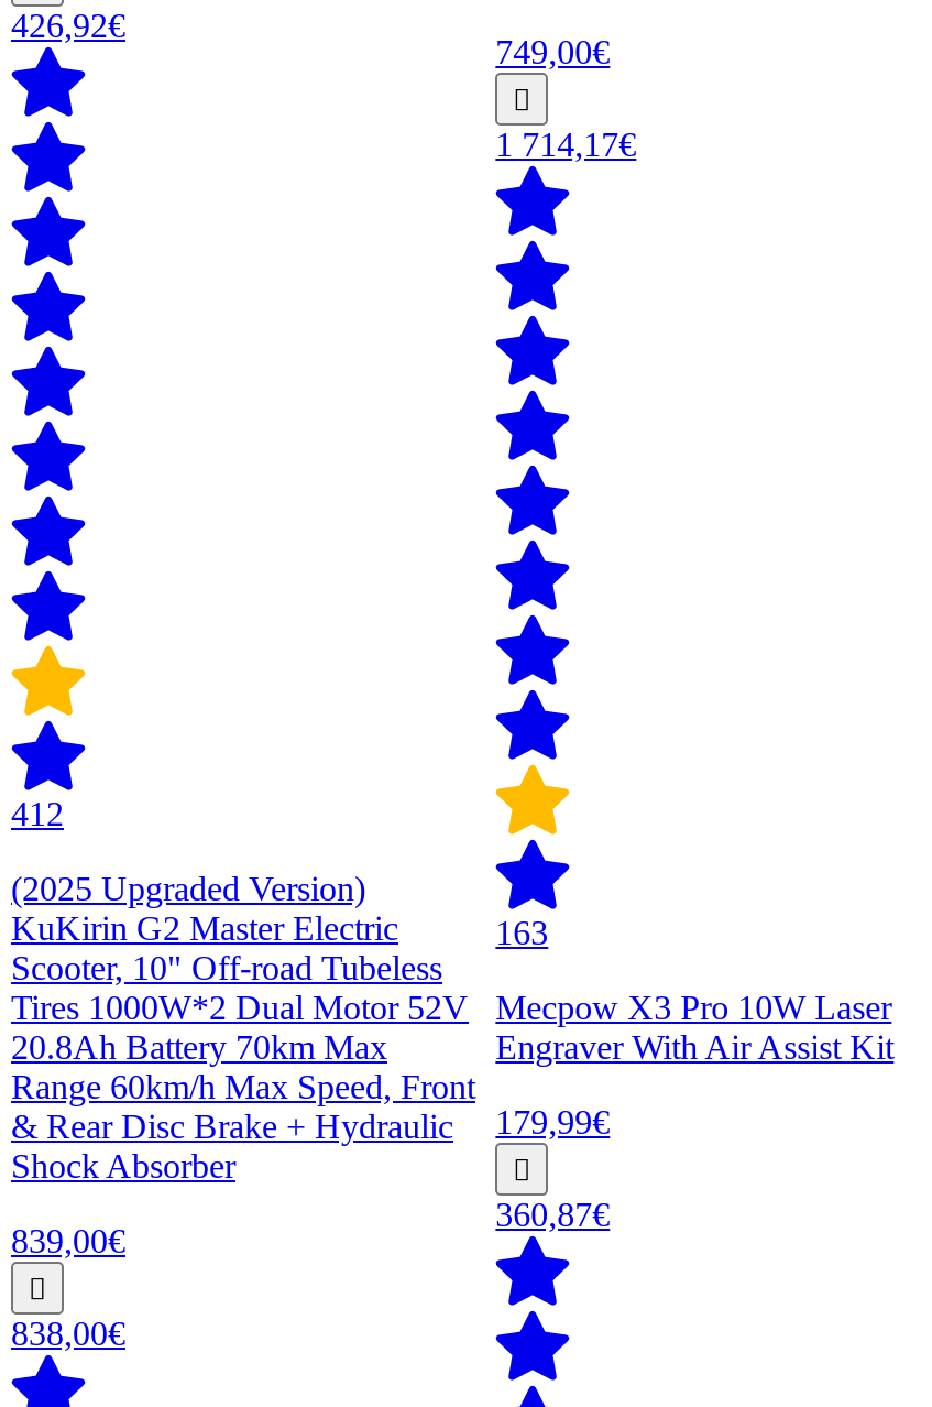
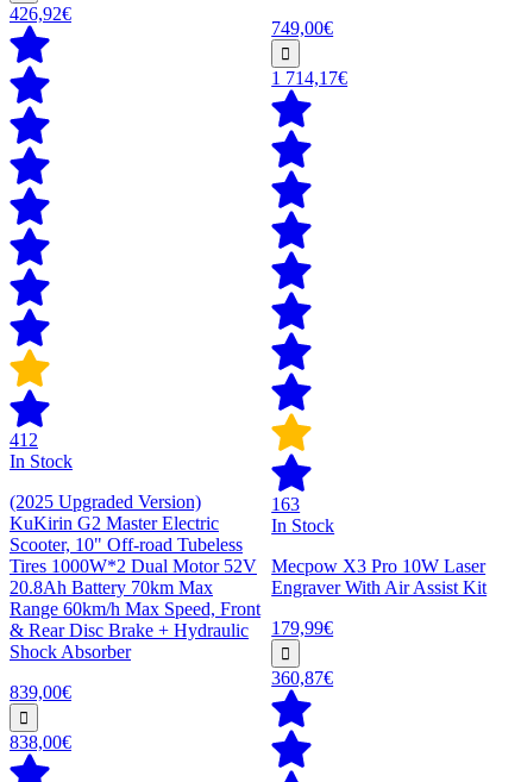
+ In Stock

+ In Stock
